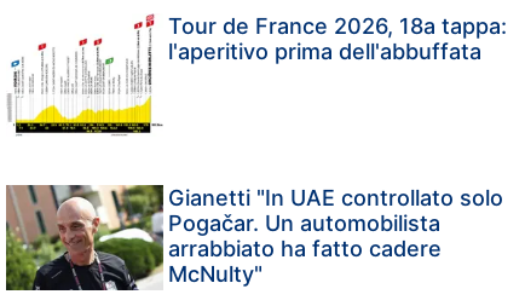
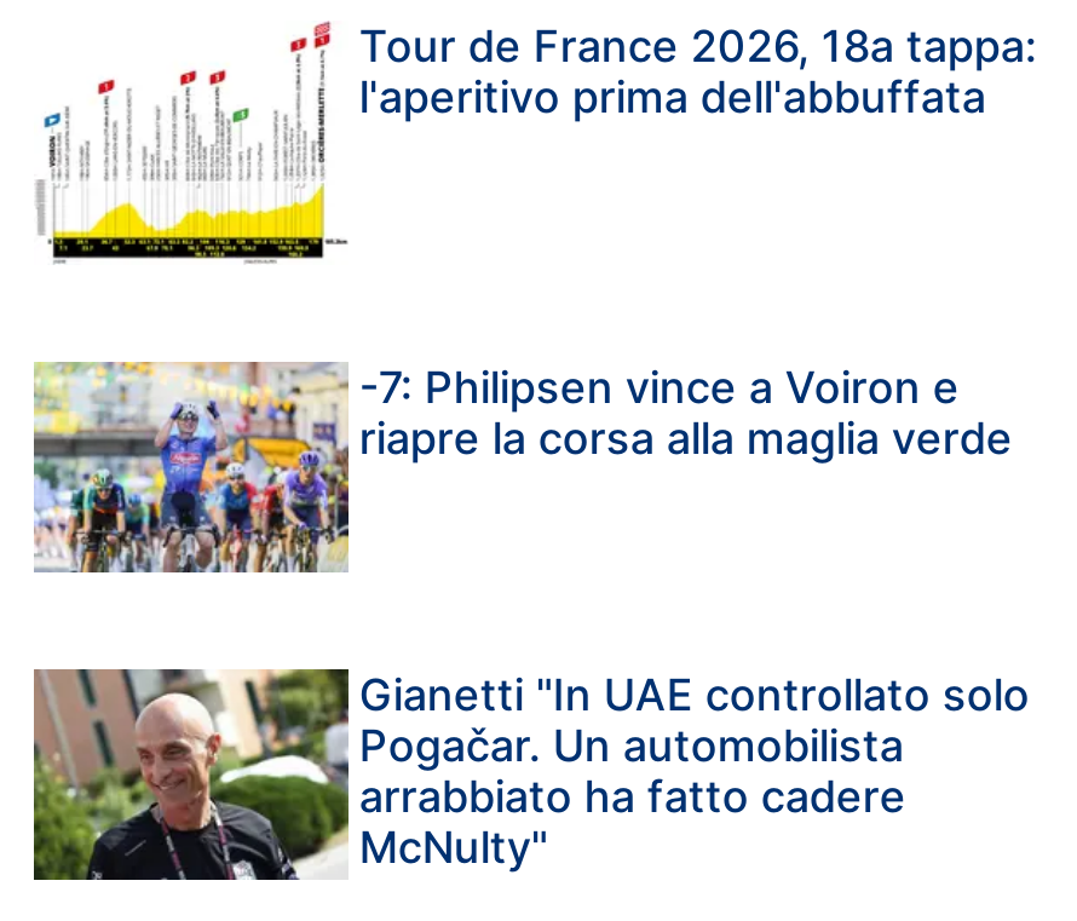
+ [image]
+ -7: Philipsen vince a Voiron e
+ riapre la corsa alla maglia verde
